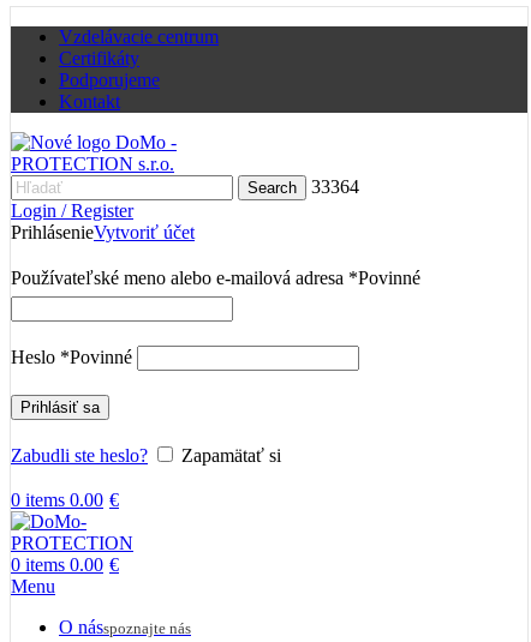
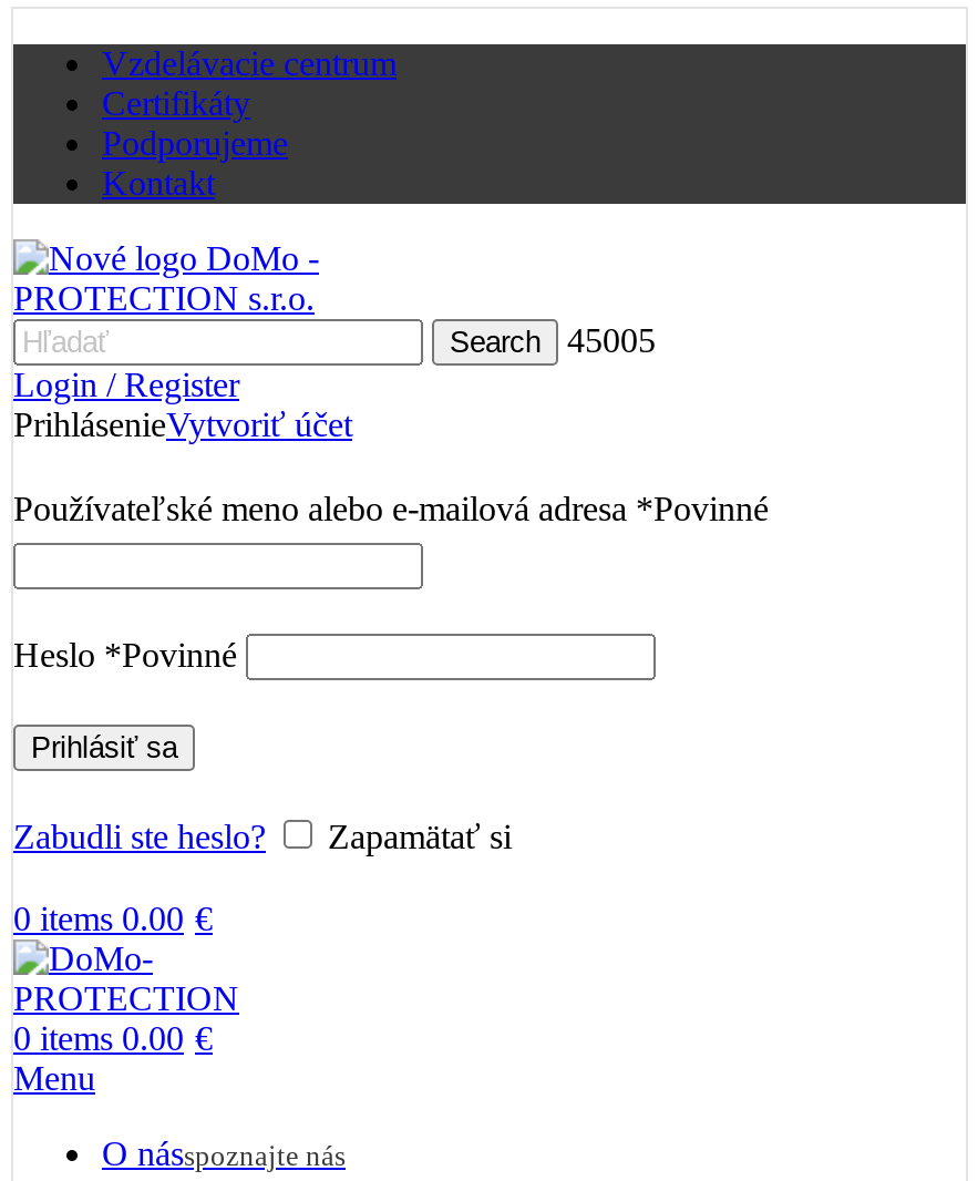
- Search 33364
+ Search 45005
